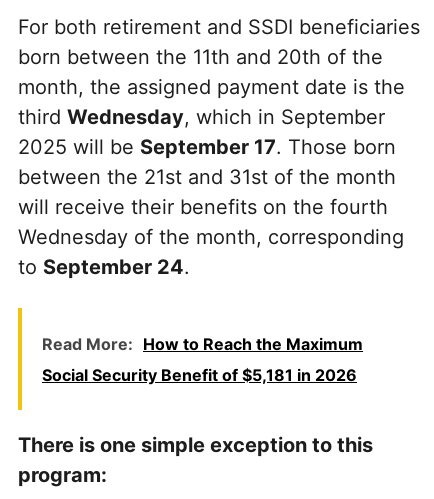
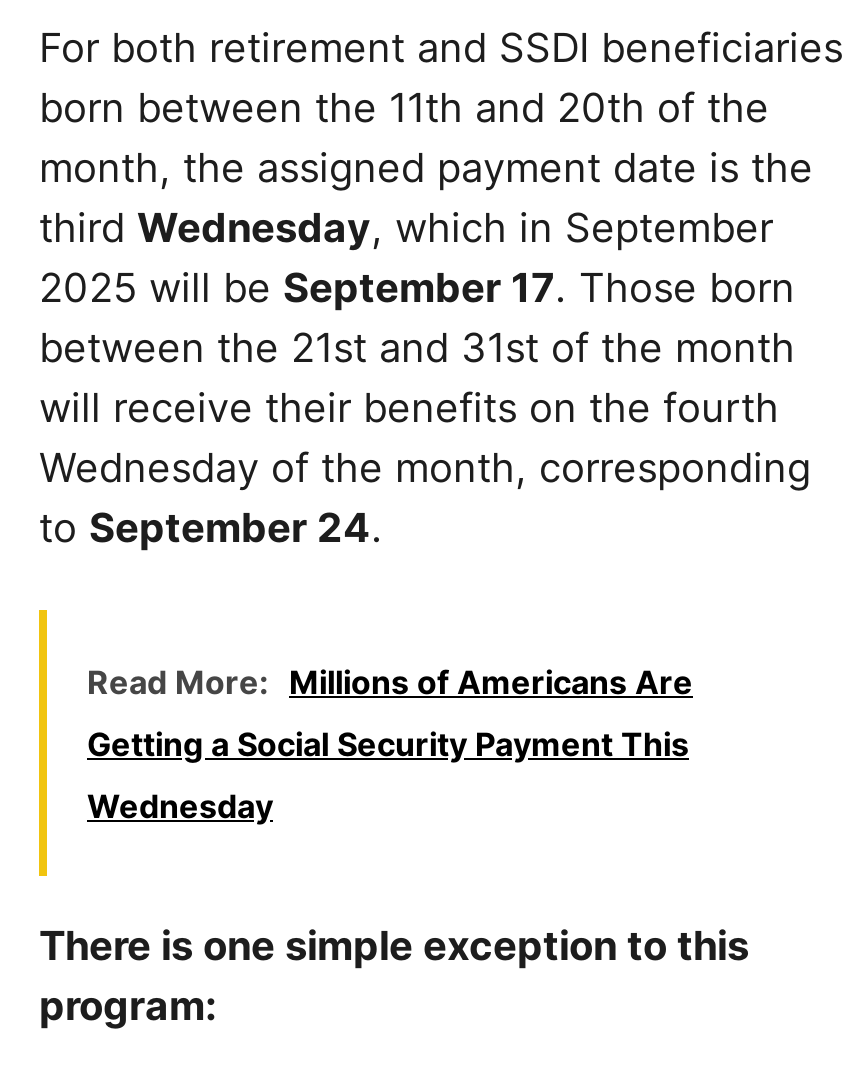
- Read More: How to Reach the Maximum
- Social Security Benefit of $5,181 in 2026
+ Read More: Millions of Americans Are
+ Getting a Social Security Payment This
+ Wednesday
